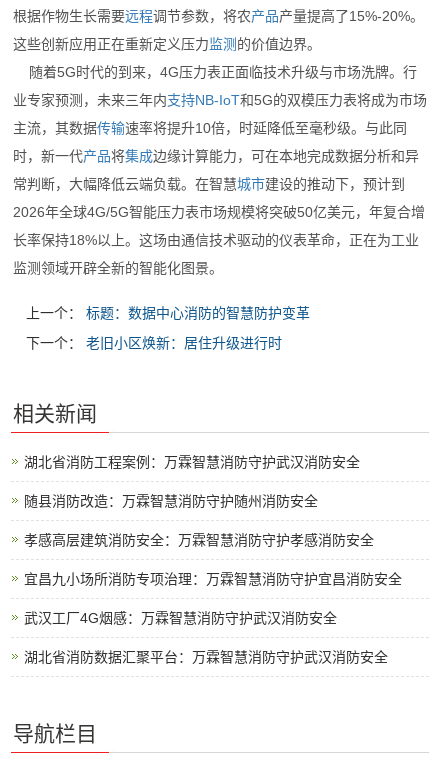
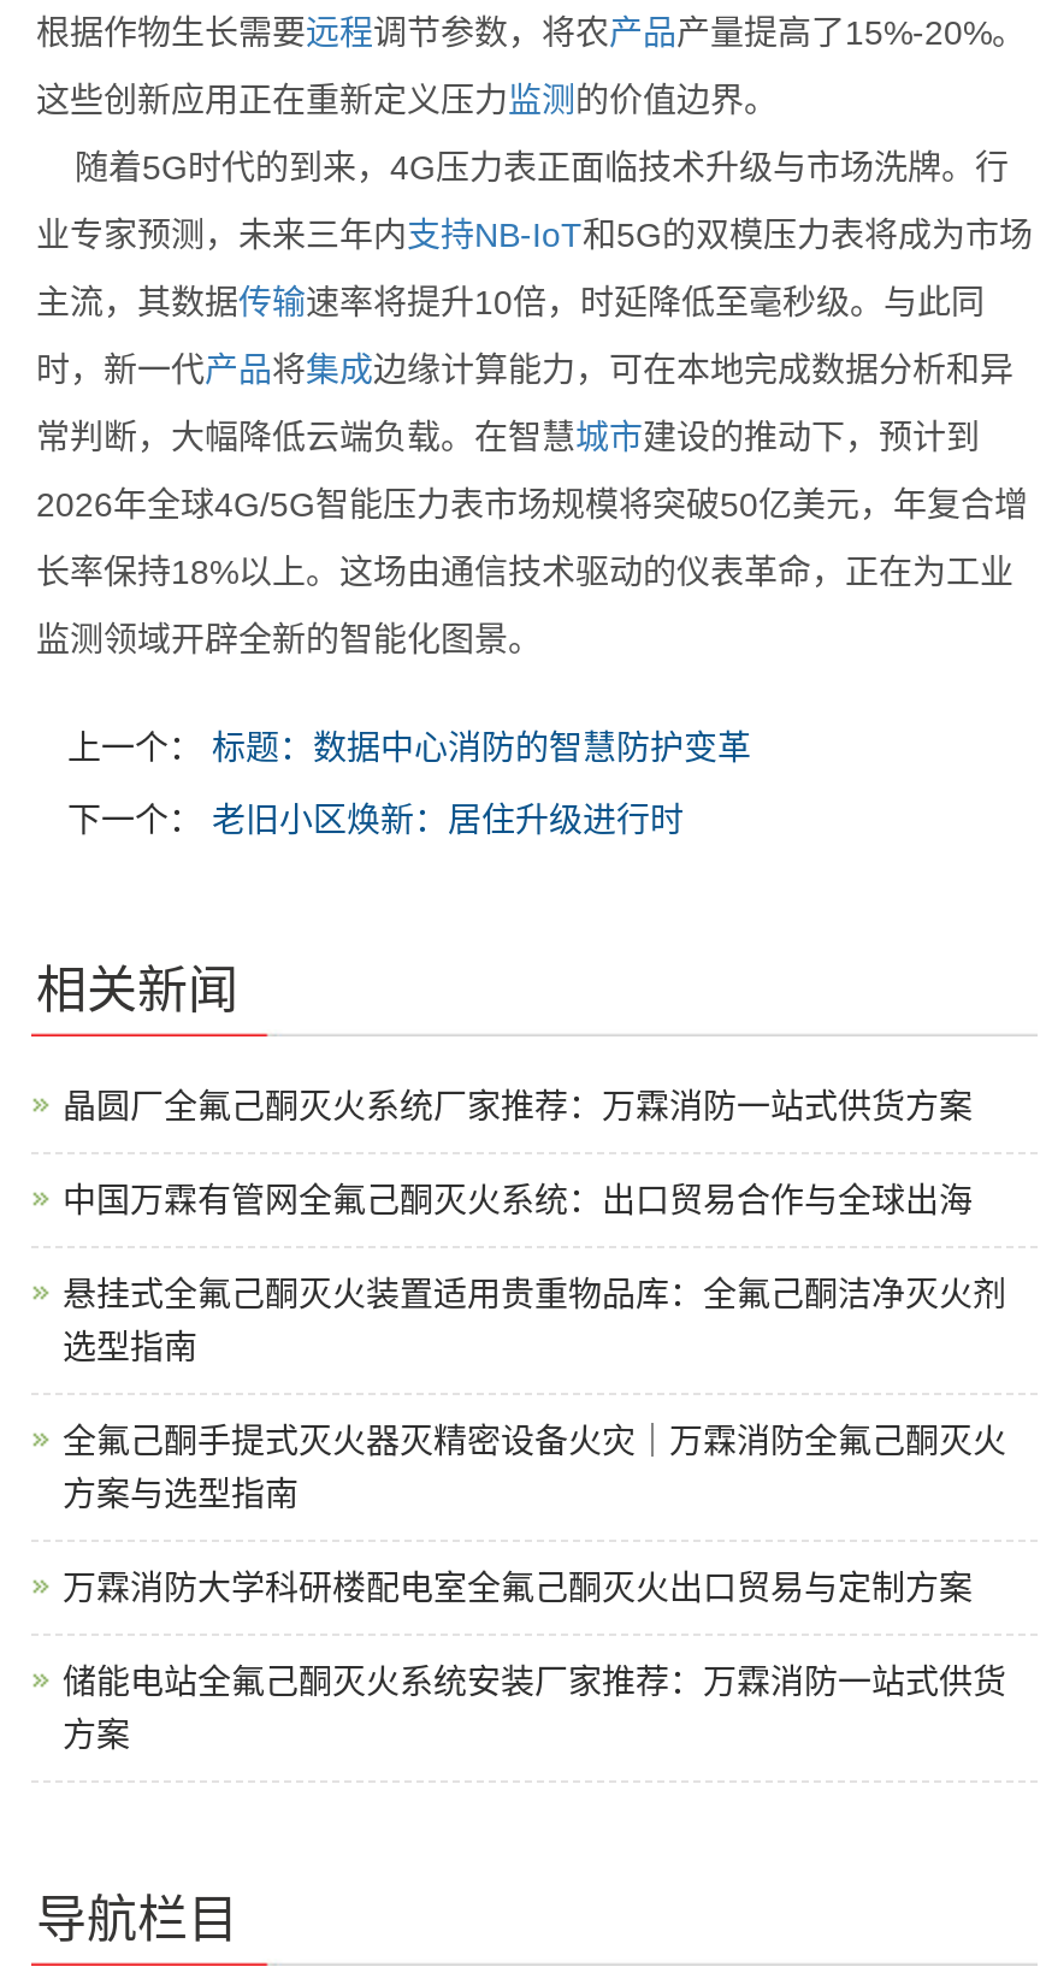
- 湖北省消防工程案例：万霖智慧消防守护武汉消防安全
+ 晶圆厂全氟己酮灭火系统厂家推荐：万霖消防一站式供货方案

- 随县消防改造：万霖智慧消防守护随州消防安全
+ 中国万霖有管网全氟己酮灭火系统：出口贸易合作与全球出海

- 孝感高层建筑消防安全：万霖智慧消防守护孝感消防安全
+ 悬挂式全氟己酮灭火装置适用贵重物品库：全氟己酮洁净灭火剂
+ 选型指南

- 宜昌九小场所消防专项治理：万霖智慧消防守护宜昌消防安全
+ 全氟己酮手提式灭火器灭精密设备火灾｜万霖消防全氟己酮灭火
+ 方案与选型指南

- 武汉工厂4G烟感：万霖智慧消防守护武汉消防安全
+ 万霖消防大学科研楼配电室全氟己酮灭火出口贸易与定制方案

- 湖北省消防数据汇聚平台：万霖智慧消防守护武汉消防安全
+ 储能电站全氟己酮灭火系统安装厂家推荐：万霖消防一站式供货
+ 方案
